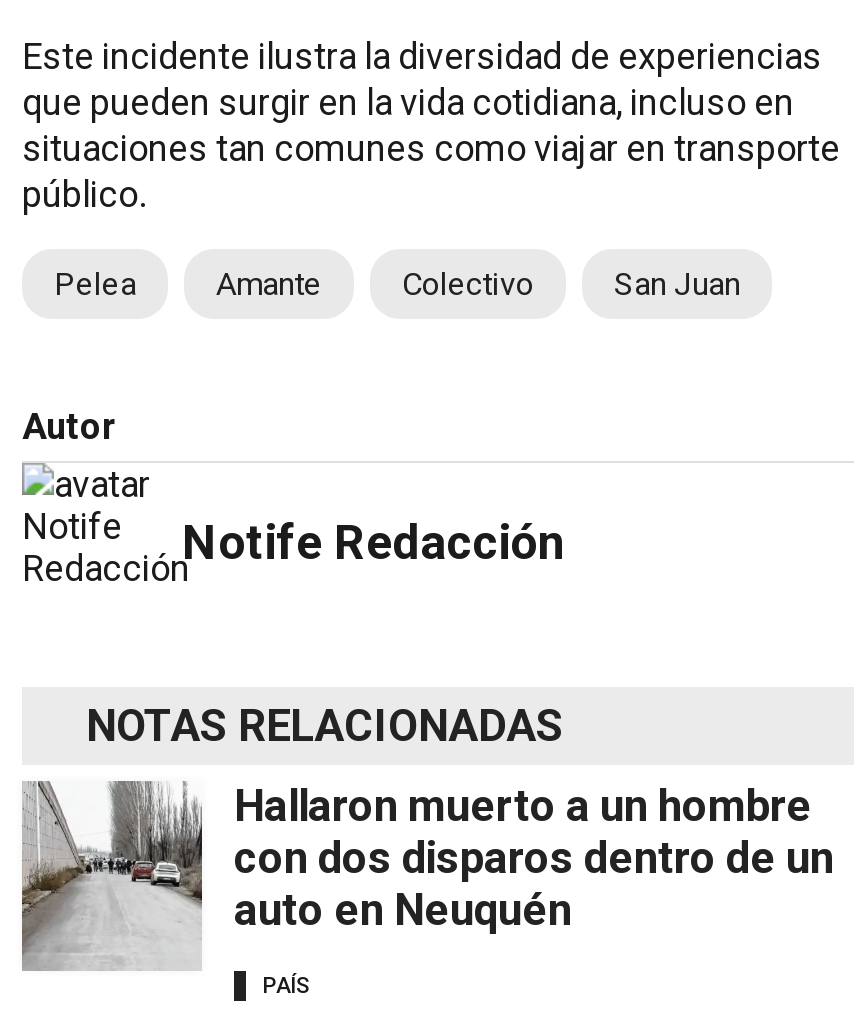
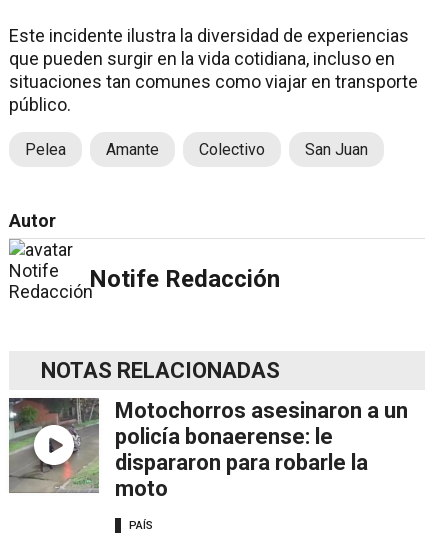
- [image]
- Hallaron muerto a un hombre
- con dos disparos dentro de un
- auto en Neuquén
+ [image]
+ Motochorros asesinaron a un
+ policía bonaerense: le
+ dispararon para robarle la
+ moto
